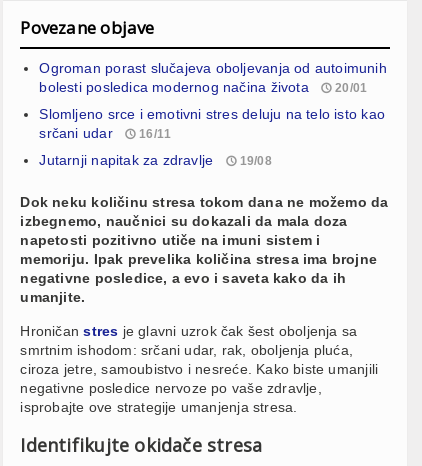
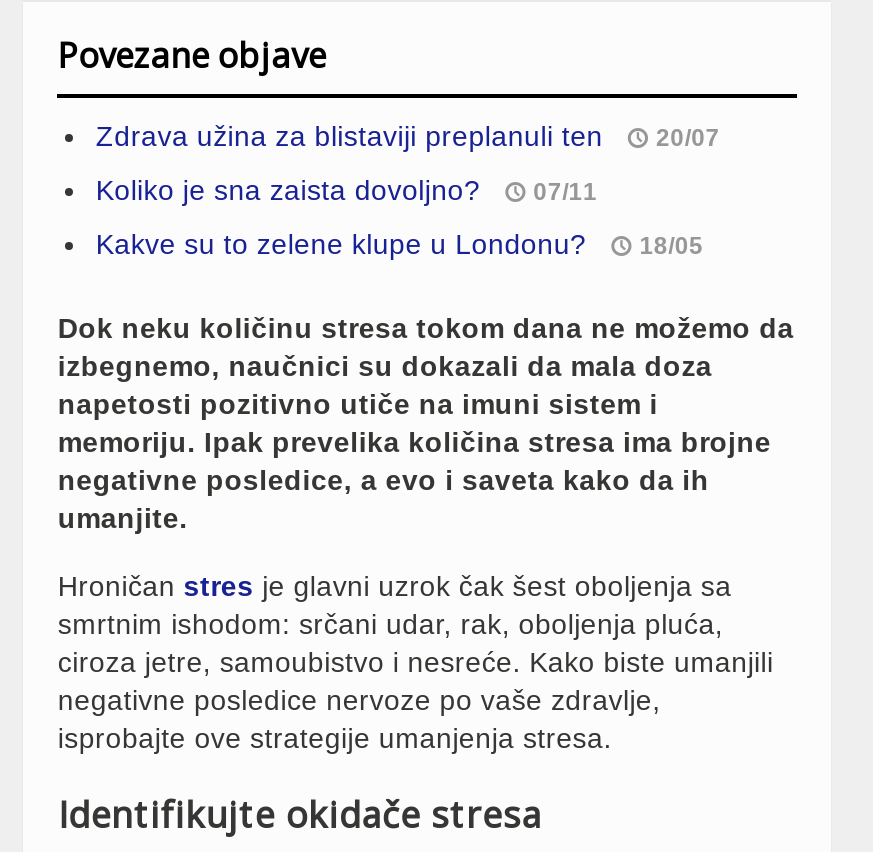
- Ogroman porast slučajeva oboljevanja od autoimunih
- bolesti posledica modernog načina života
- 20/01
+ Zdrava užina za blistaviji preplanuli ten
+ 20/07

- Slomljeno srce i emotivni stres deluju na telo isto kao
- srčani udar
- 16/11
+ Koliko je sna zaista dovoljno?
+ 07/11

- Jutarnji napitak za zdravlje
- 19/08
+ Kakve su to zelene klupe u Londonu?
+ 18/05
